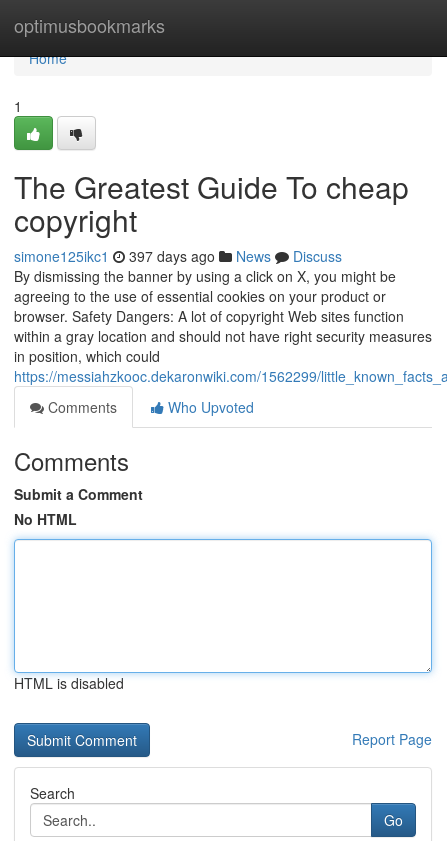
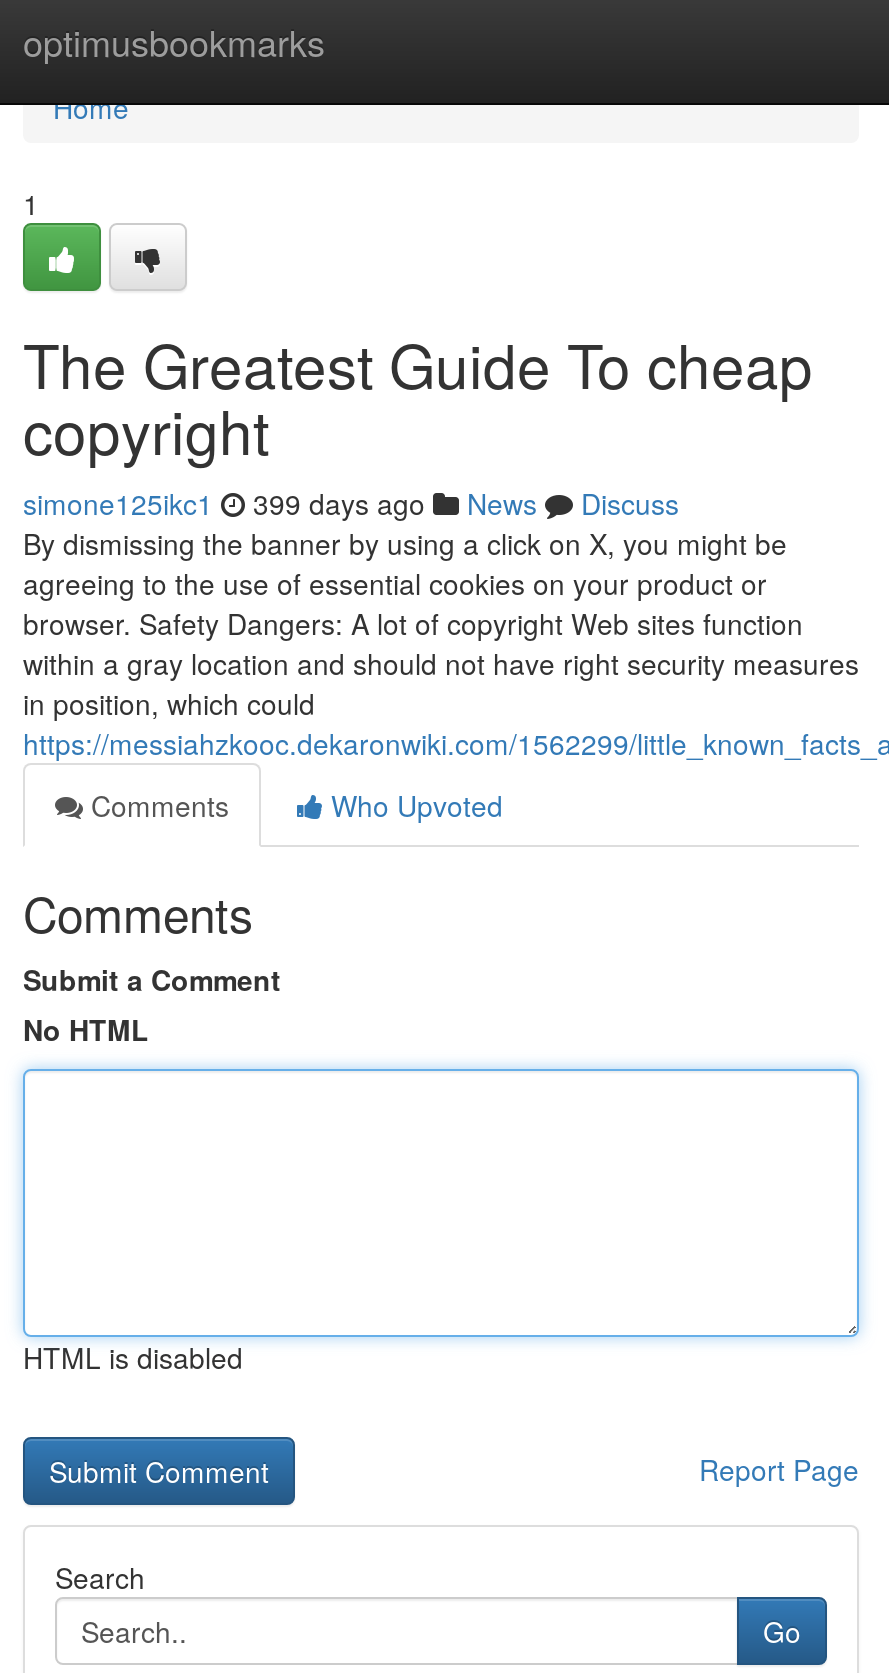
- simone125ikc1 397 days ago News Discuss
+ simone125ikc1 399 days ago News Discuss
